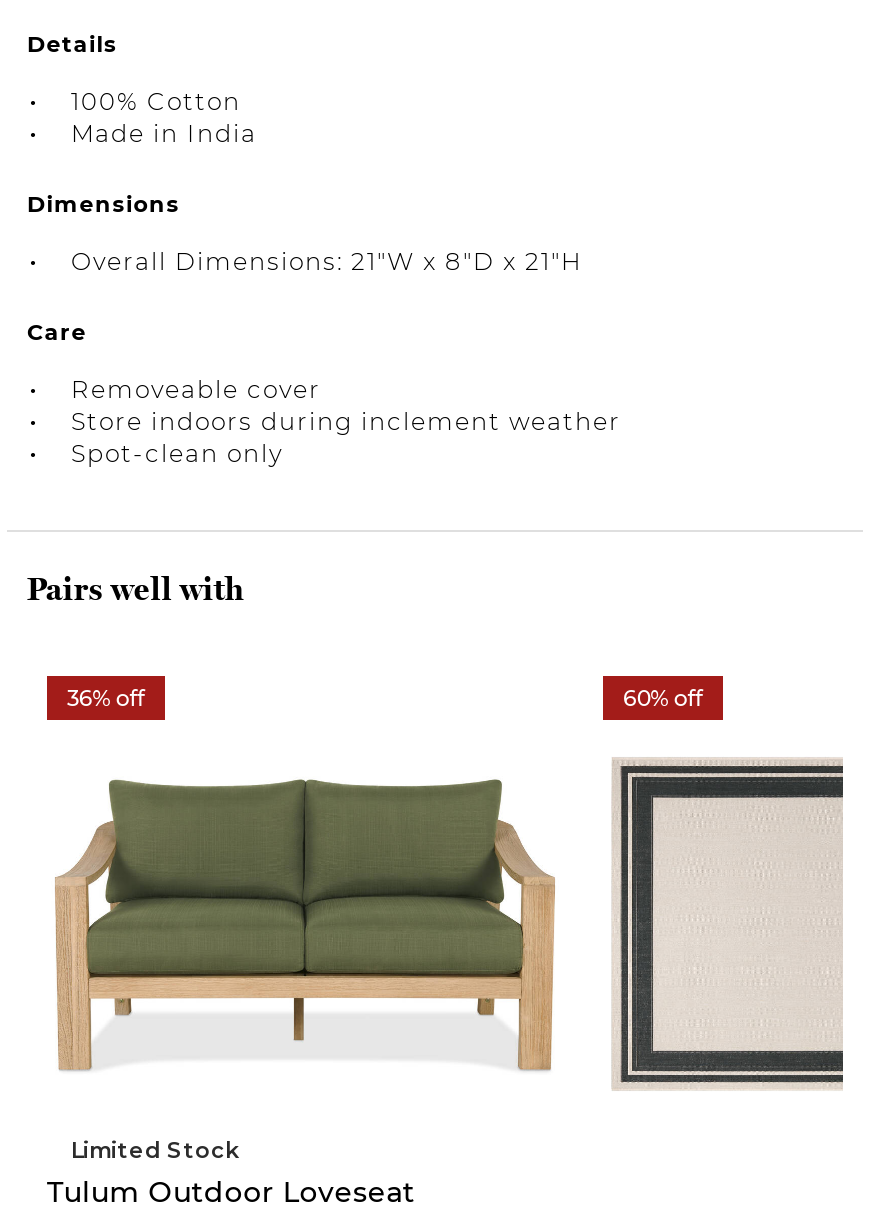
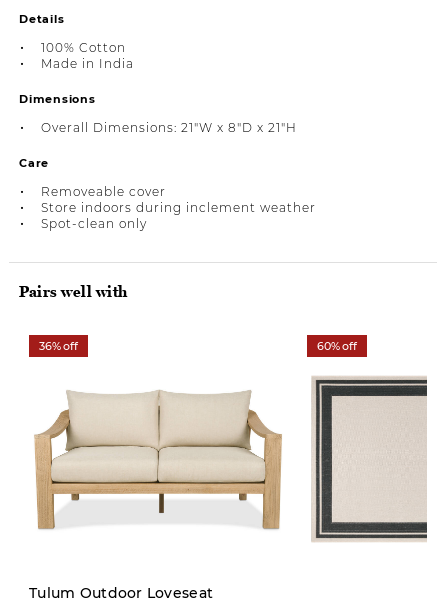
- [image]
+ [image]

- Limited Stock
